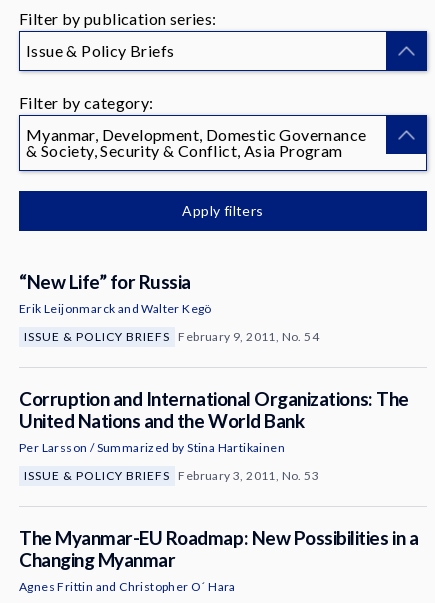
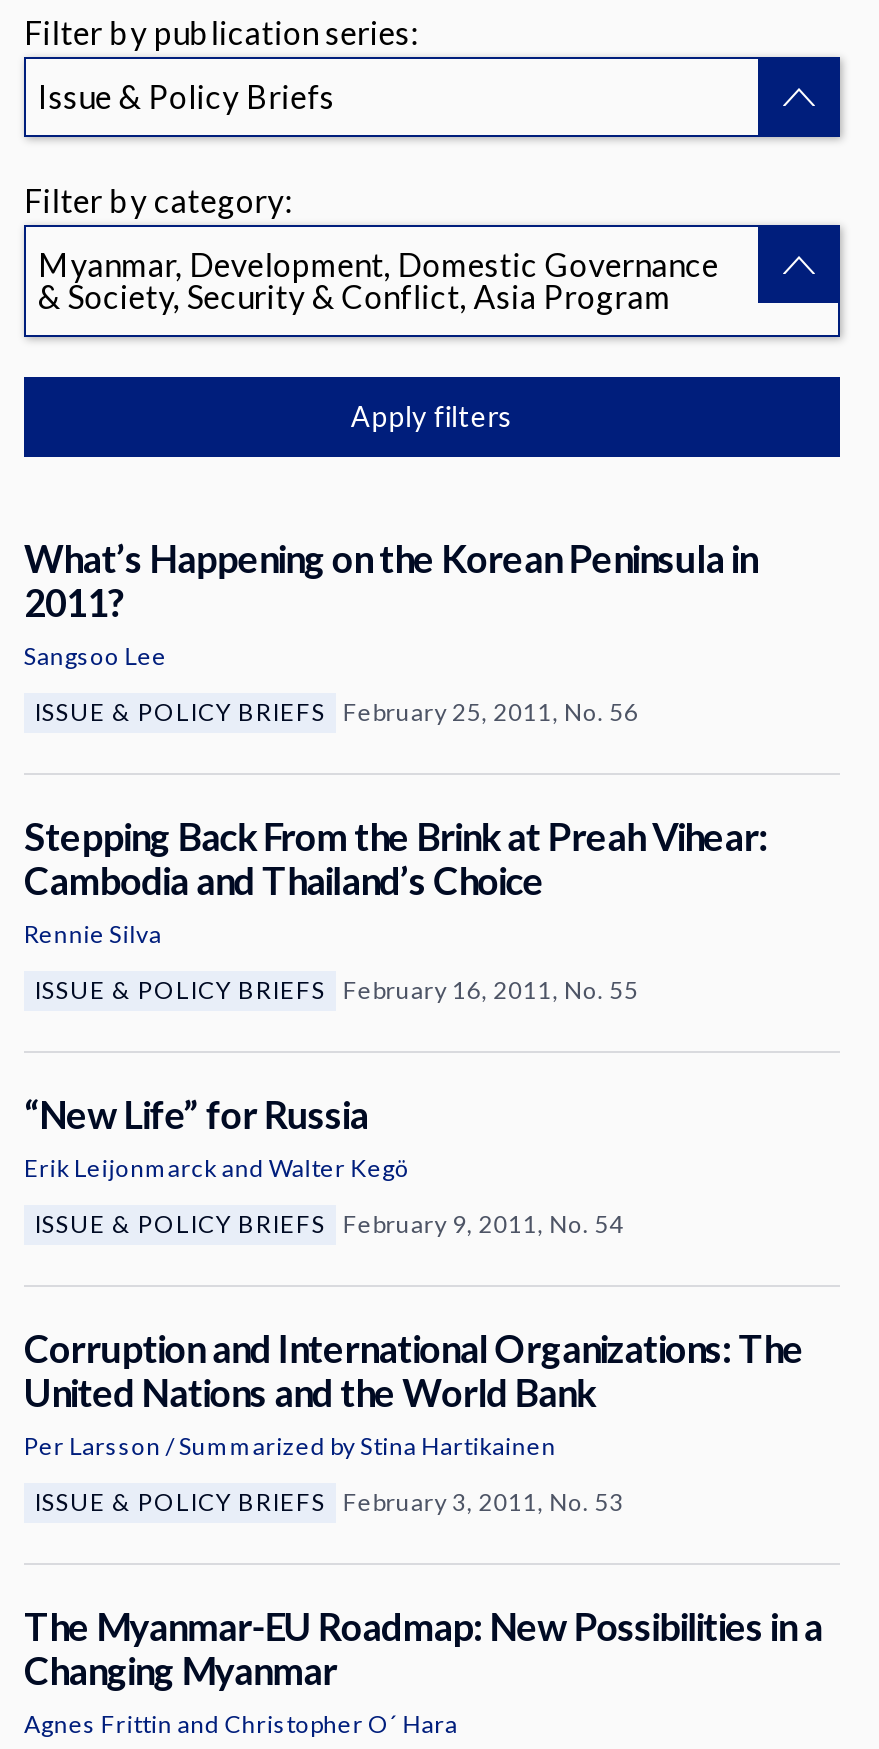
+ What’s Happening on the Korean Peninsula in
+ 2011?
+ Sangsoo Lee
+ ISSUE & POLICY BRIEFS February 25, 2011, No. 56
+ Stepping Back From the Brink at Preah Vihear:
+ Cambodia and Thailand’s Choice
+ Rennie Silva
+ ISSUE & POLICY BRIEFS February 16, 2011, No. 55
